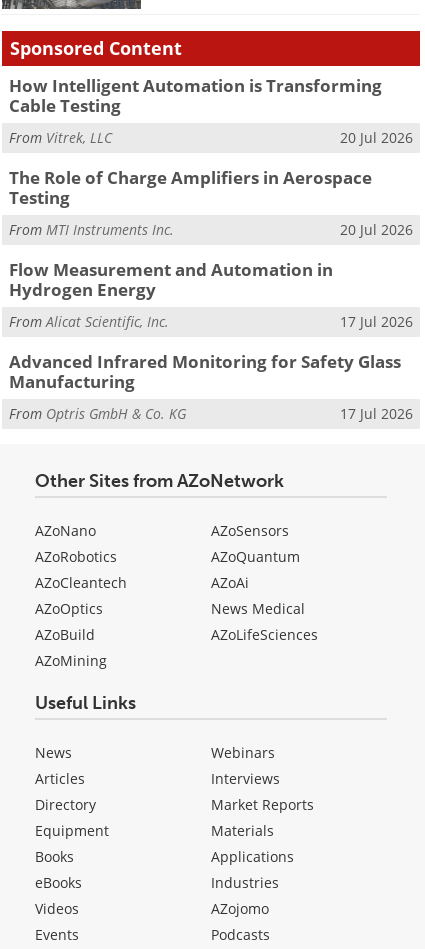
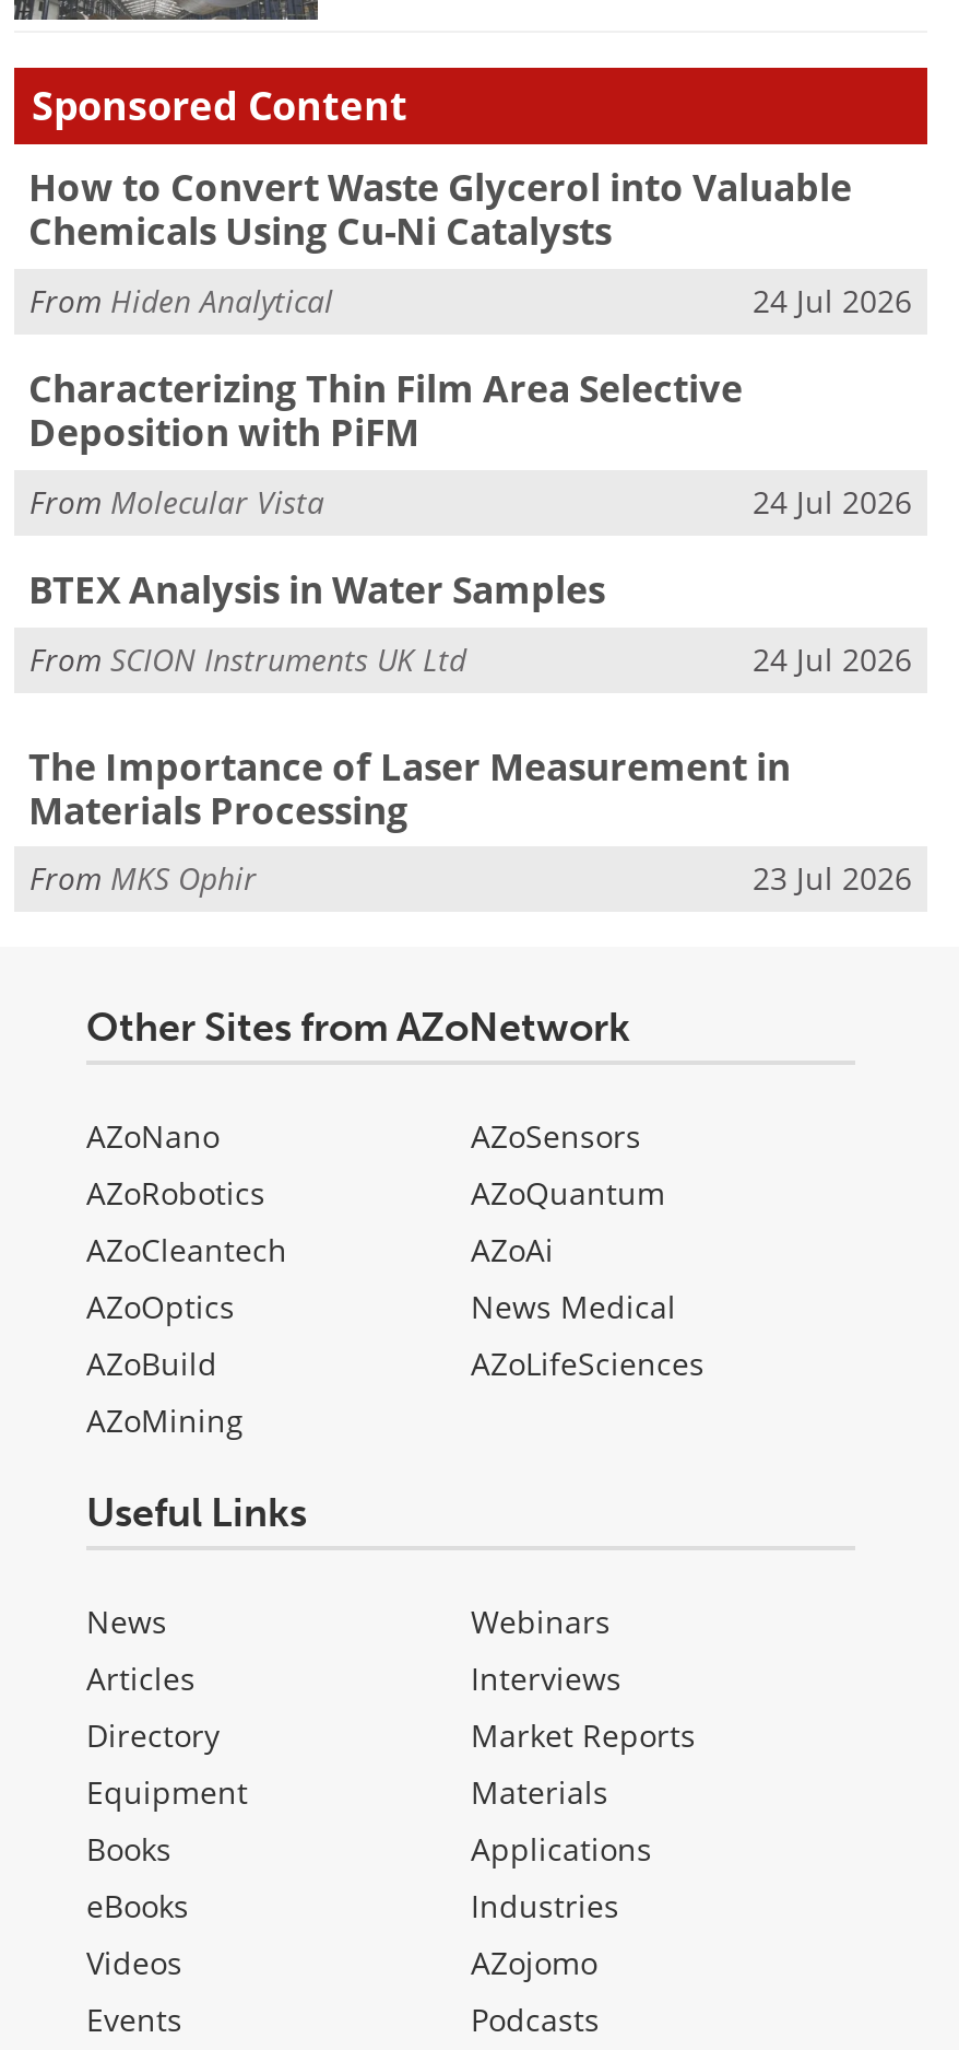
- How Intelligent Automation is Transforming
- Cable Testing
+ How to Convert Waste Glycerol into Valuable
+ Chemicals Using Cu-Ni Catalysts

- From Vitrek, LLC
- 20 Jul 2026
+ From Hiden Analytical
+ 24 Jul 2026

- The Role of Charge Amplifiers in Aerospace
- Testing
+ Characterizing Thin Film Area Selective
+ Deposition with PiFM

- From MTI Instruments Inc.
- 20 Jul 2026
+ From Molecular Vista
+ 24 Jul 2026

- Flow Measurement and Automation in
- Hydrogen Energy
+ BTEX Analysis in Water Samples

- From Alicat Scientific, Inc.
- 17 Jul 2026
+ From SCION Instruments UK Ltd
+ 24 Jul 2026

- Advanced Infrared Monitoring for Safety Glass
- Manufacturing
+ The Importance of Laser Measurement in
+ Materials Processing

- From Optris GmbH & Co. KG
- 17 Jul 2026
+ From MKS Ophir
+ 23 Jul 2026
